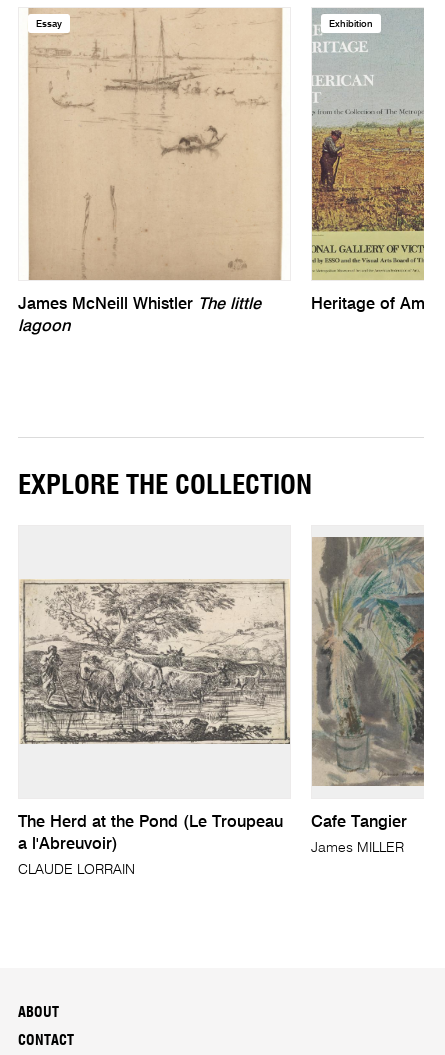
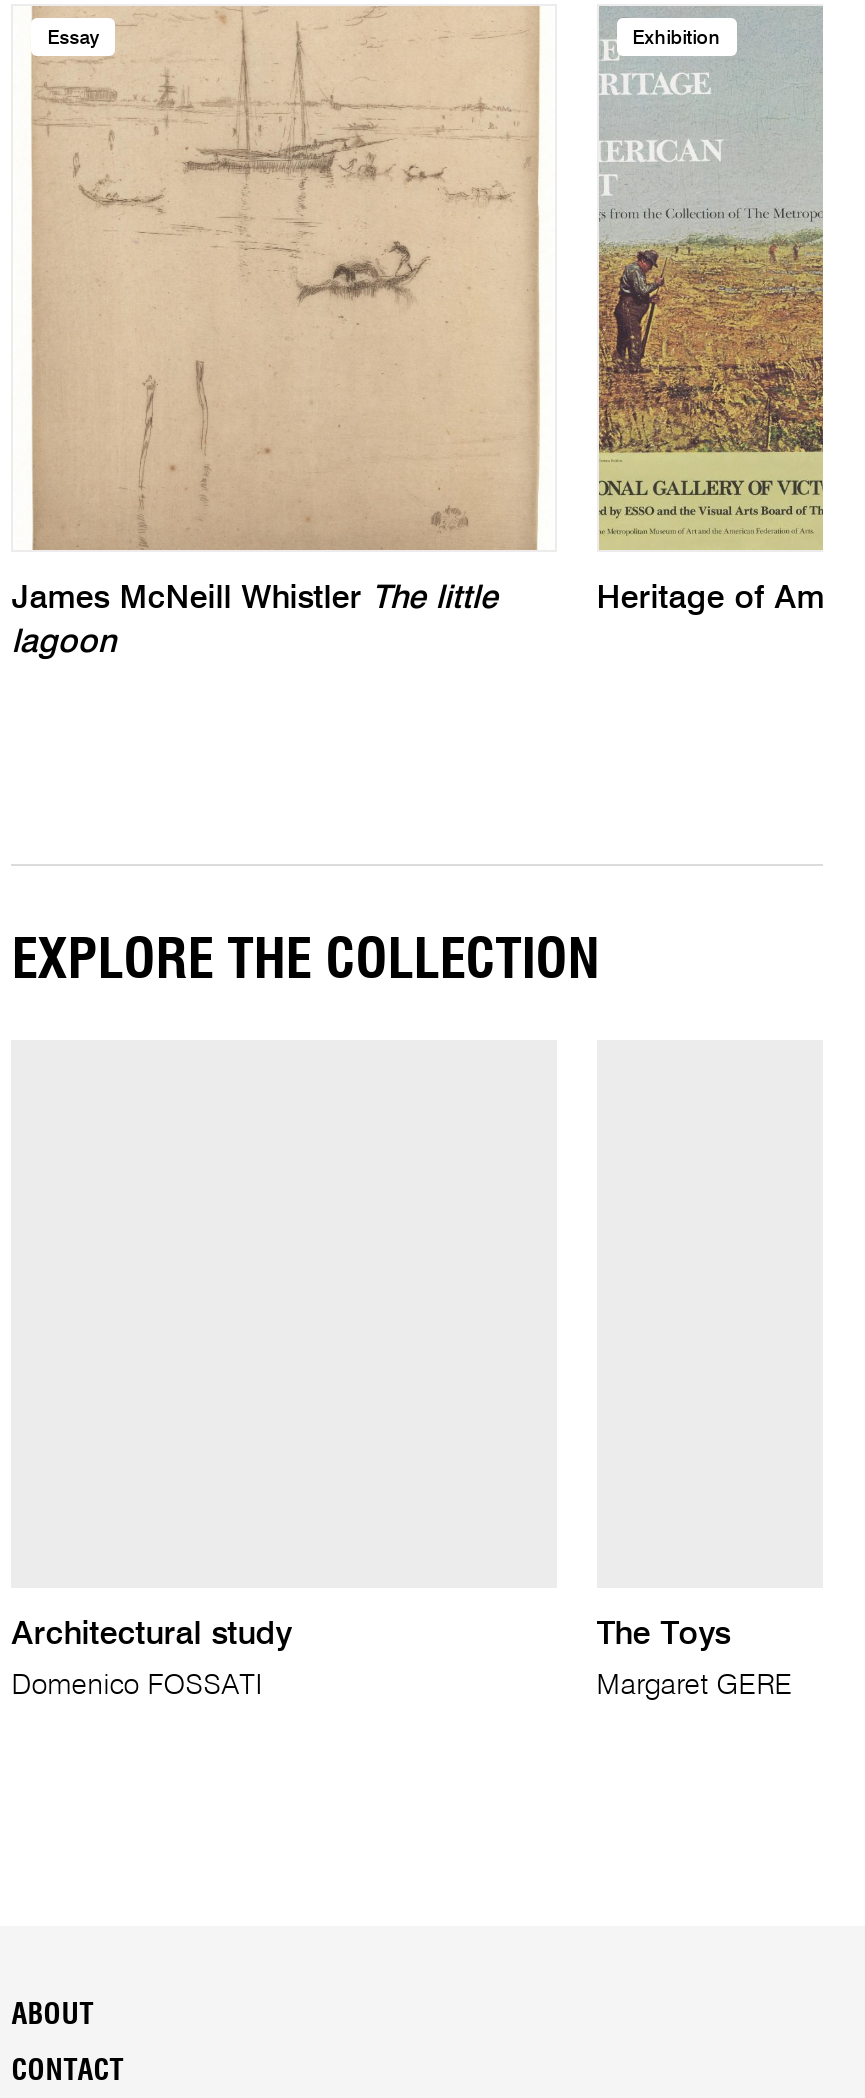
- [image]

- [image]

- The Herd at the Pond (Le Troupeau
- a l'Abreuvoir)
+ Architectural study

- Cafe Tangier
+ The Toys

- James MILLER
+ Margaret GERE

- CLAUDE LORRAIN
+ Domenico FOSSATI
